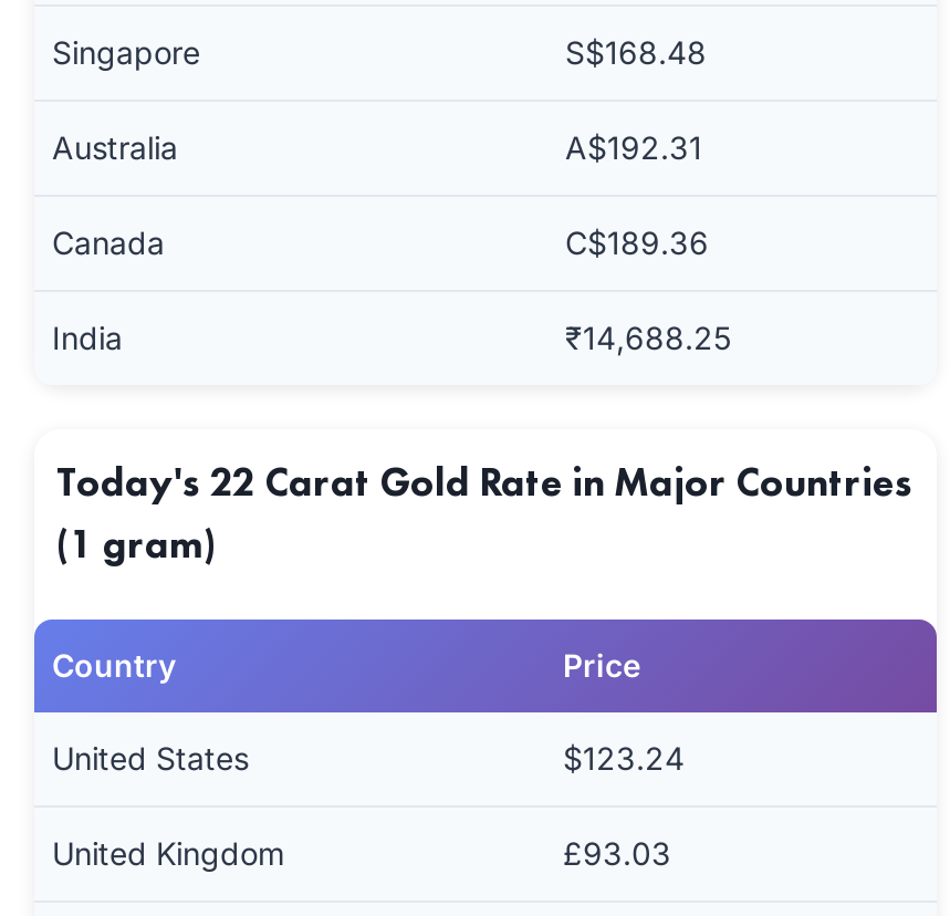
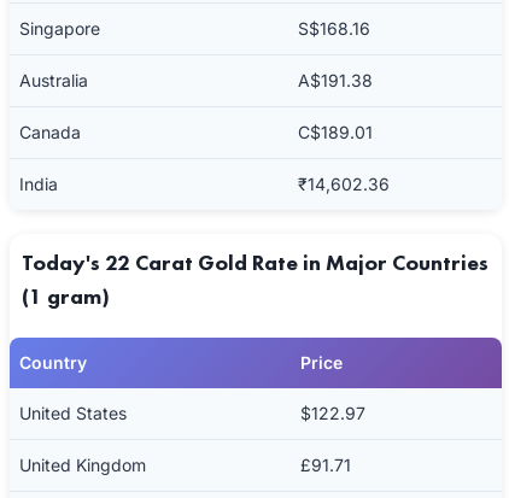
- S$168.48
+ S$168.16

- A$192.31
+ A$191.38

- C$189.36
+ C$189.01

- ₹14,688.25
+ ₹14,602.36

- $123.24
+ $122.97

- £93.03
+ £91.71
